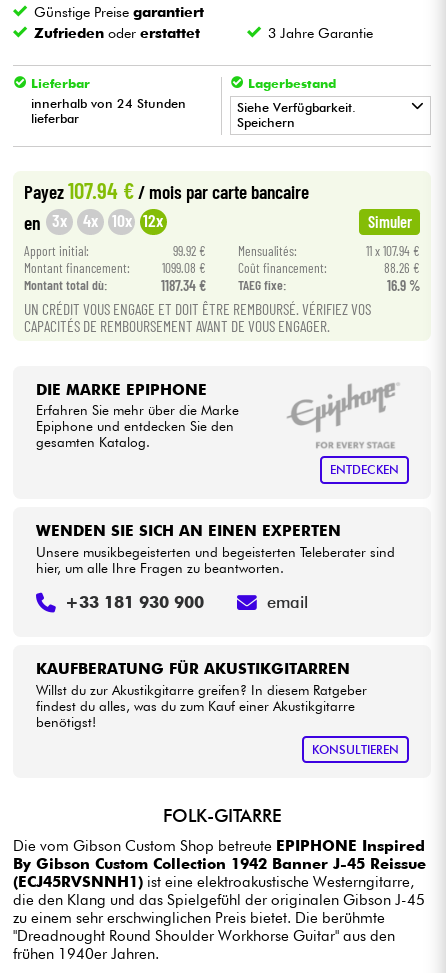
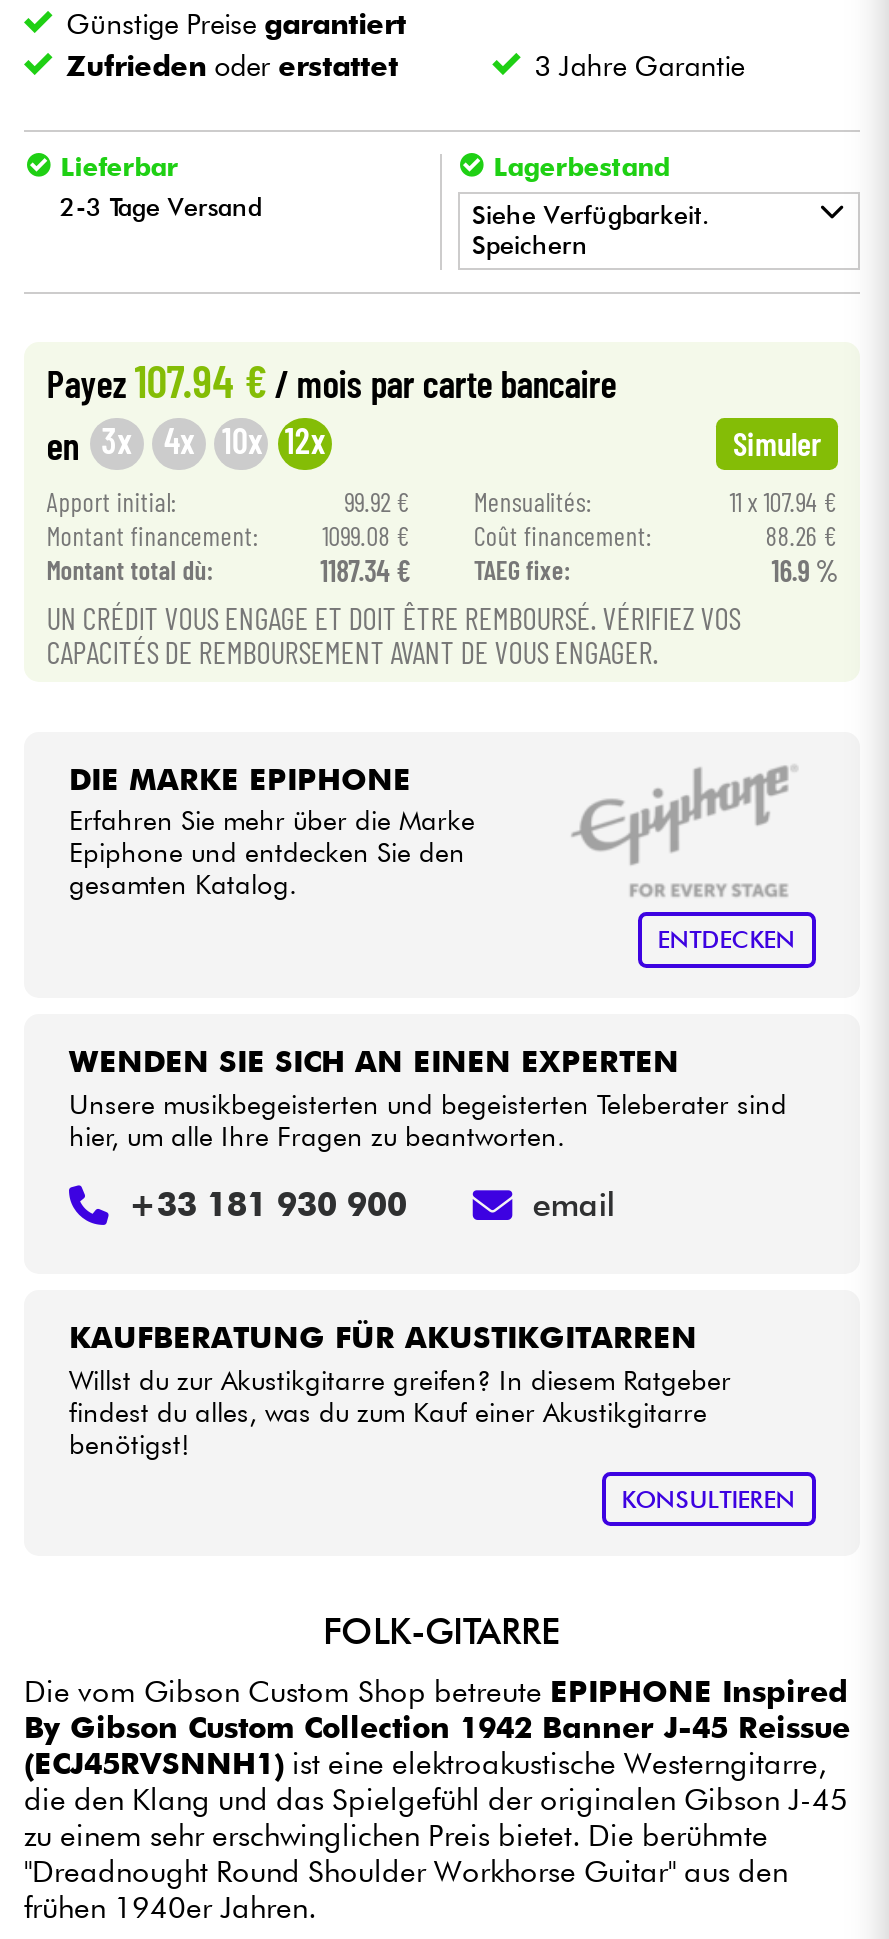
- innerhalb von 24 Stunden
- lieferbar
+ 2-3 Tage Versand
